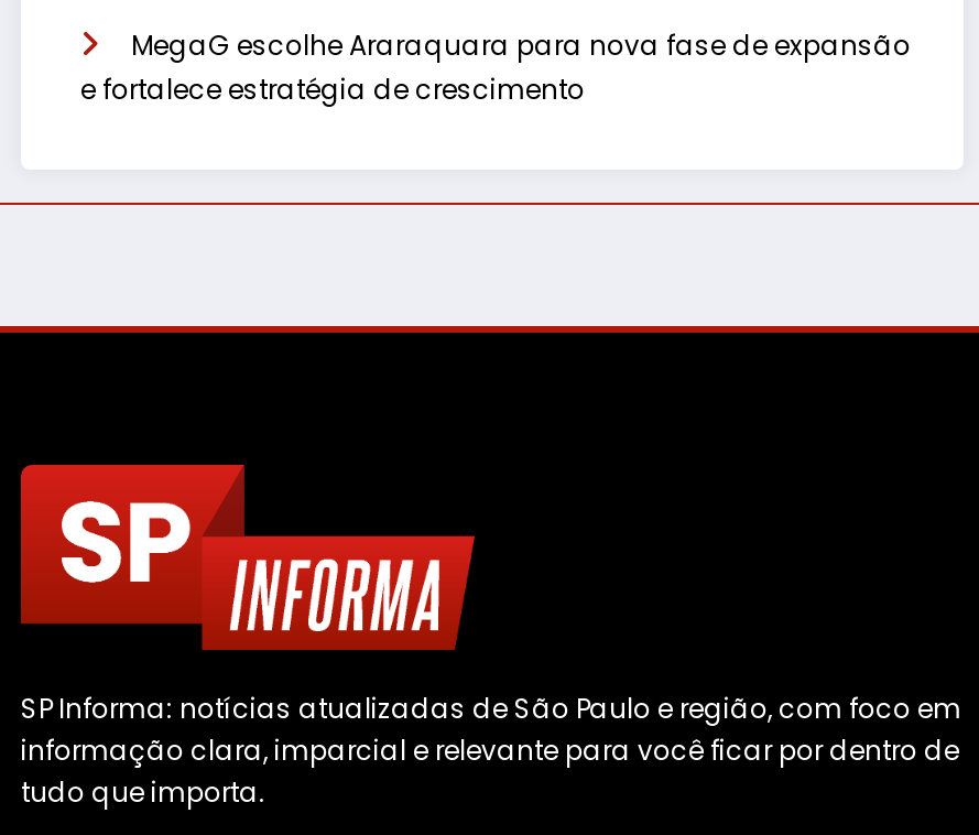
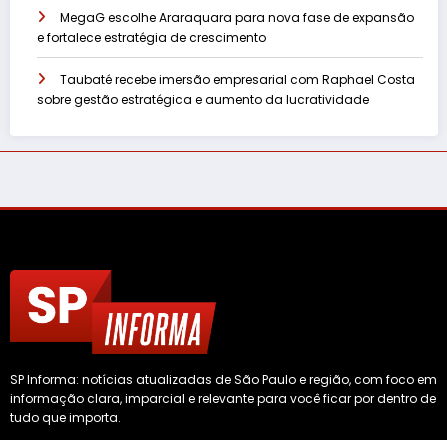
+ Taubaté recebe imersão empresarial com Raphael Costa
+ sobre gestão estratégica e aumento da lucratividade
